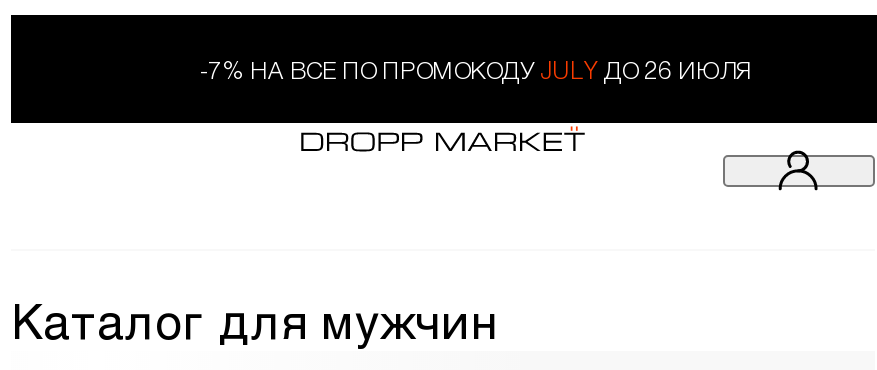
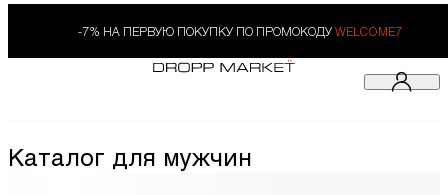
- -7% НА ВСЕ ПО ПРОМОКОДУ JULY ДО 26 ИЮЛЯ
+ -7% НА ПЕРВУЮ ПОКУПКУ ПО ПРОМОКОДУ WELCOME7
